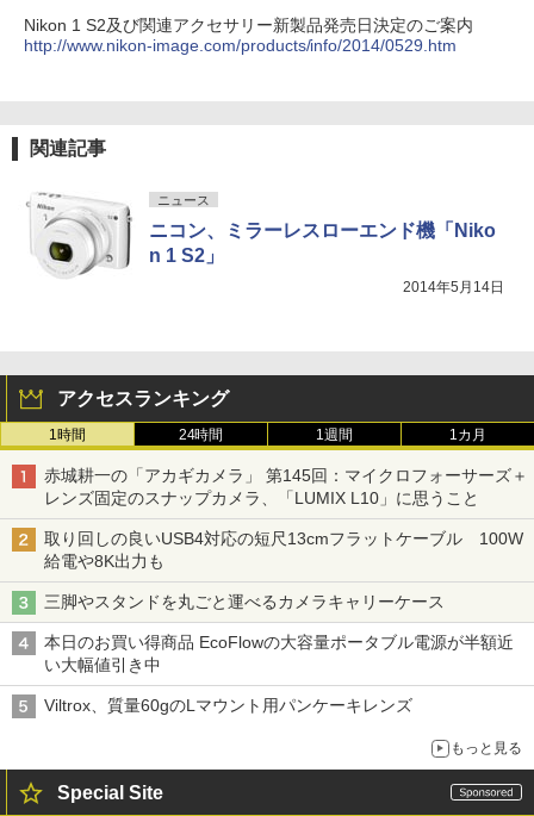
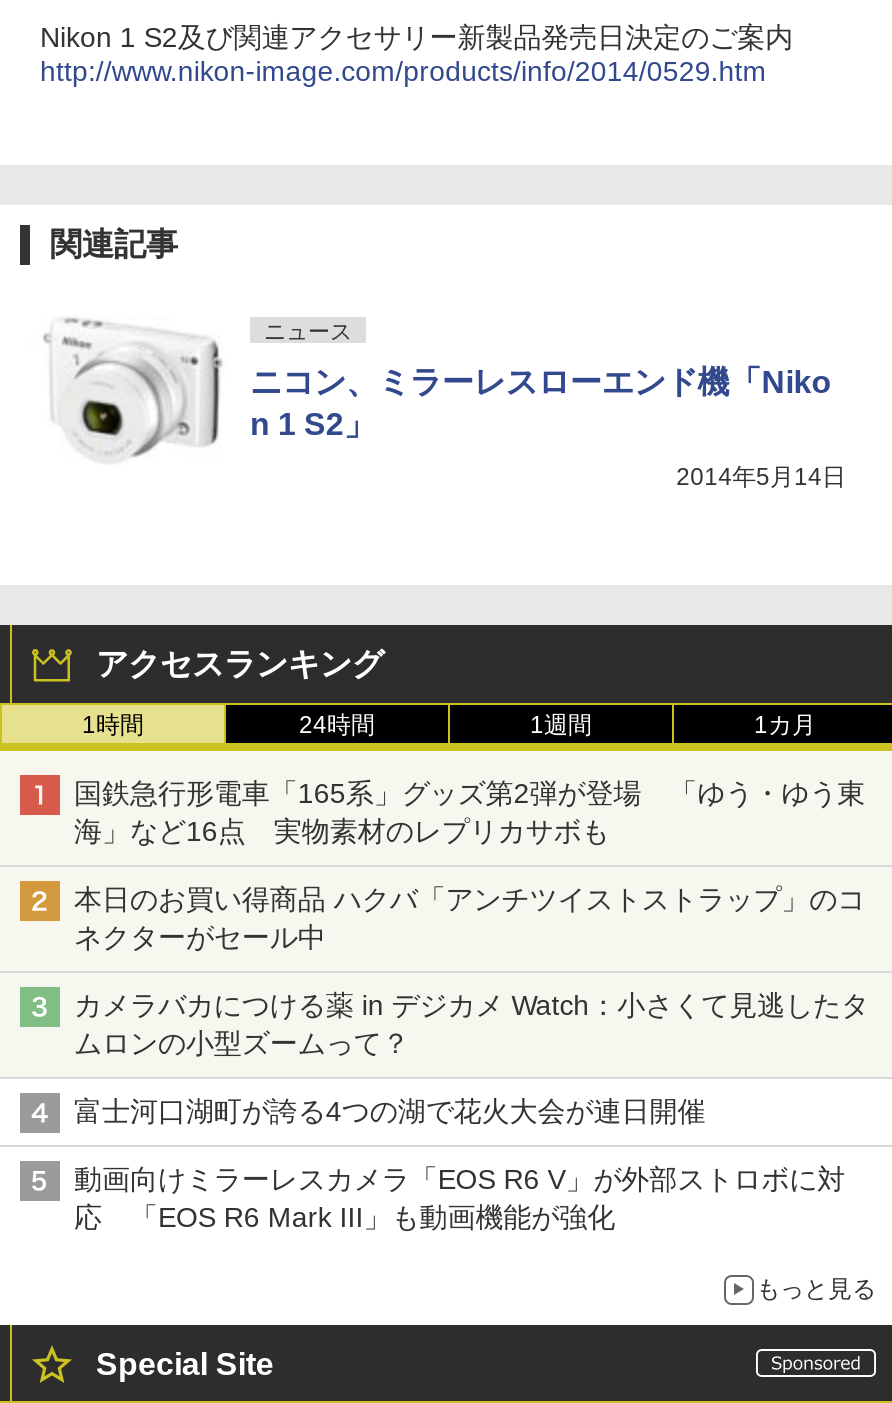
- 赤城耕一の「アカギカメラ」 第145回：マイクロフォーサーズ＋
- レンズ固定のスナップカメラ、「LUMIX L10」に思うこと
+ 国鉄急行形電車「165系」グッズ第2弾が登場 「ゆう・ゆう東
+ 海」など16点 実物素材のレプリカサボも

- 取り回しの良いUSB4対応の短尺13cmフラットケーブル 100W
- 給電や8K出力も
+ 本日のお買い得商品 ハクバ「アンチツイストストラップ」のコ
+ ネクターがセール中

- 三脚やスタンドを丸ごと運べるカメラキャリーケース
+ カメラバカにつける薬 in デジカメ Watch：小さくて見逃したタ
+ ムロンの小型ズームって？

- 本日のお買い得商品 EcoFlowの大容量ポータブル電源が半額近
- い大幅値引き中
+ 富士河口湖町が誇る4つの湖で花火大会が連日開催

- Viltrox、質量60gのLマウント用パンケーキレンズ
+ 動画向けミラーレスカメラ「EOS R6 V」が外部ストロボに対
+ 応 「EOS R6 Mark III」も動画機能が強化
